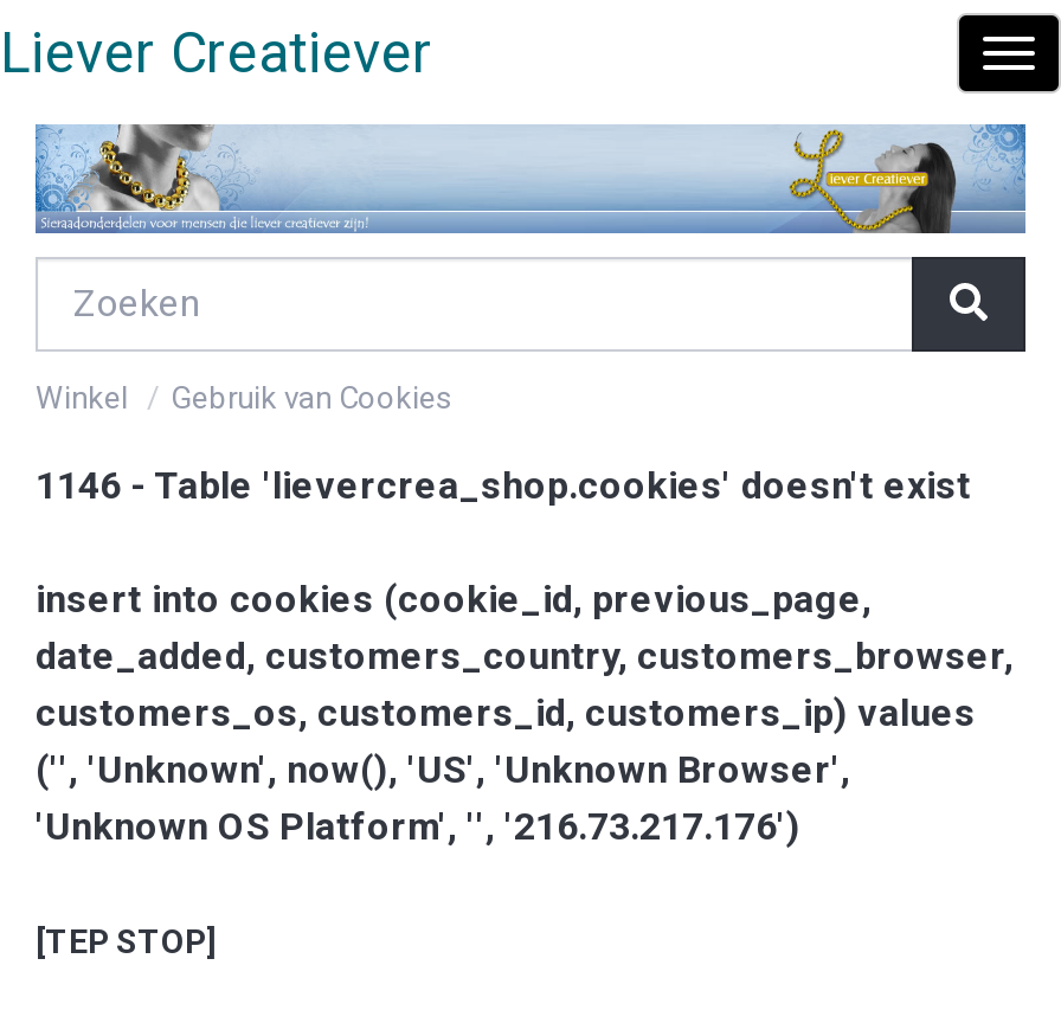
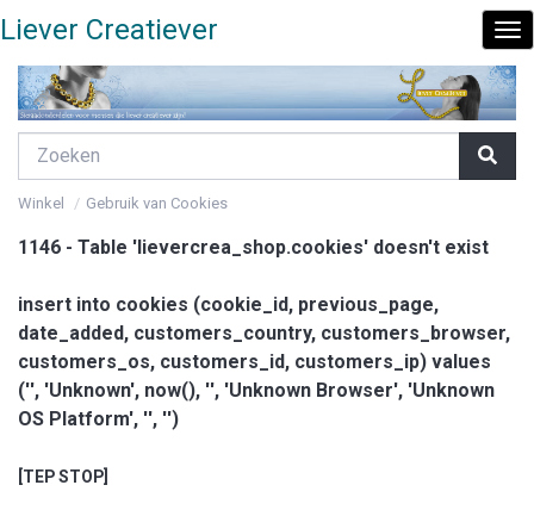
- ('', 'Unknown', now(), 'US', 'Unknown Browser',
- 'Unknown OS Platform', '', '216.73.217.176')
+ ('', 'Unknown', now(), '', 'Unknown Browser', 'Unknown
+ OS Platform', '', '')
